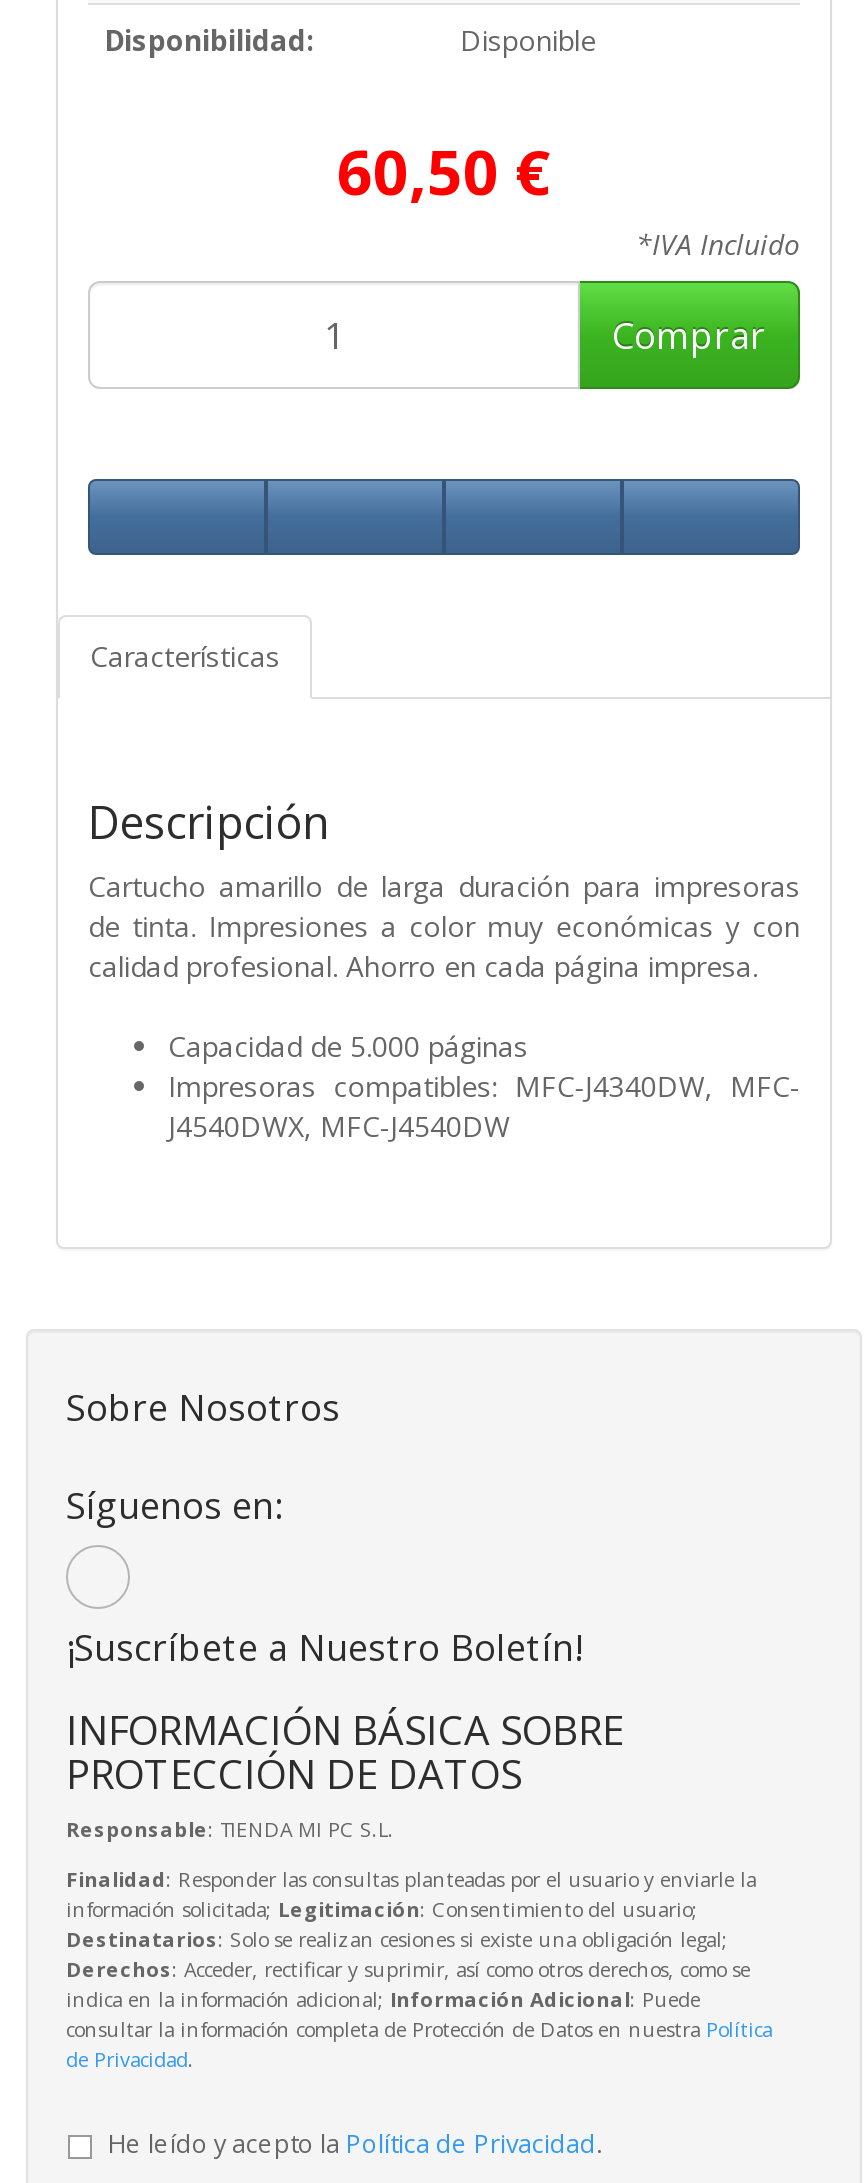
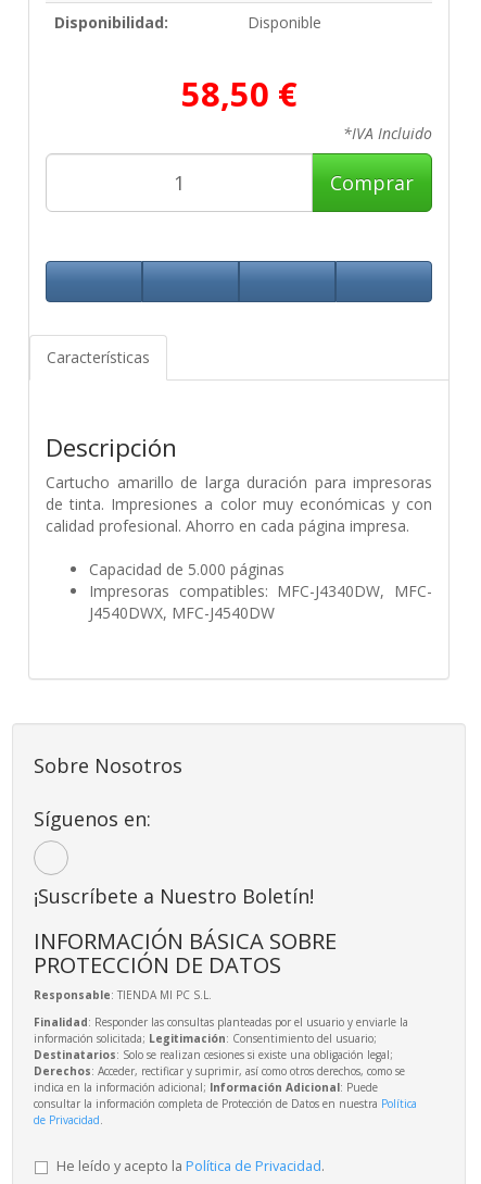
- 60,50 €
+ 58,50 €
